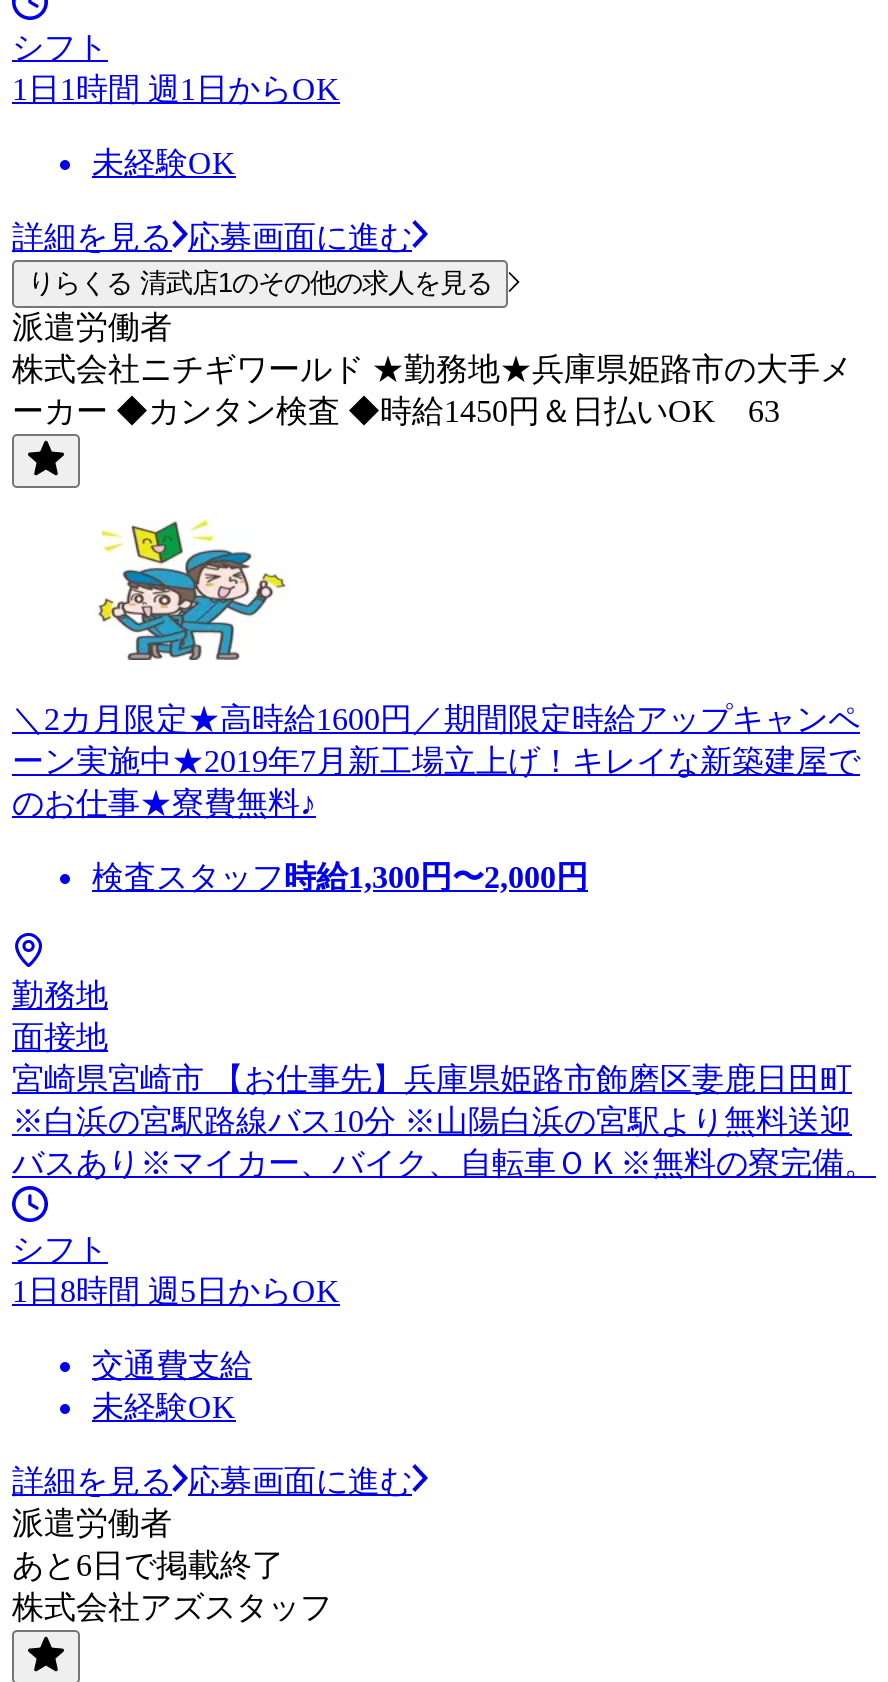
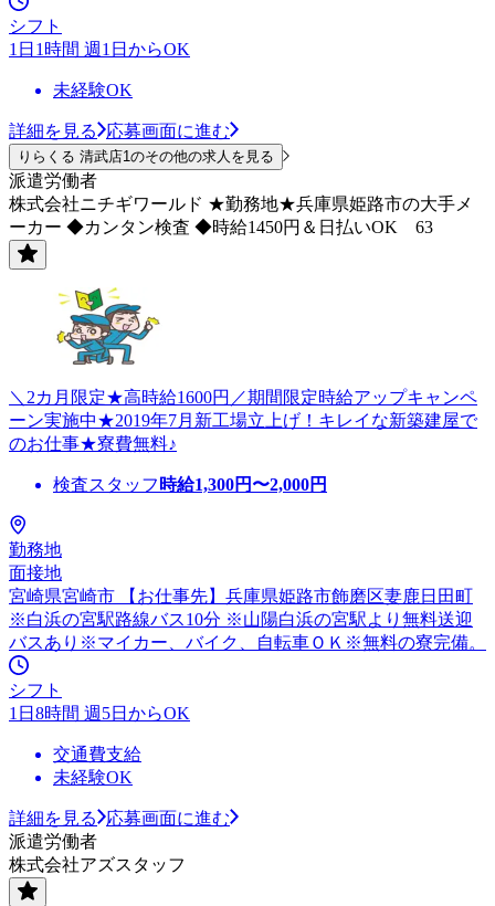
- あと6日で掲載終了
